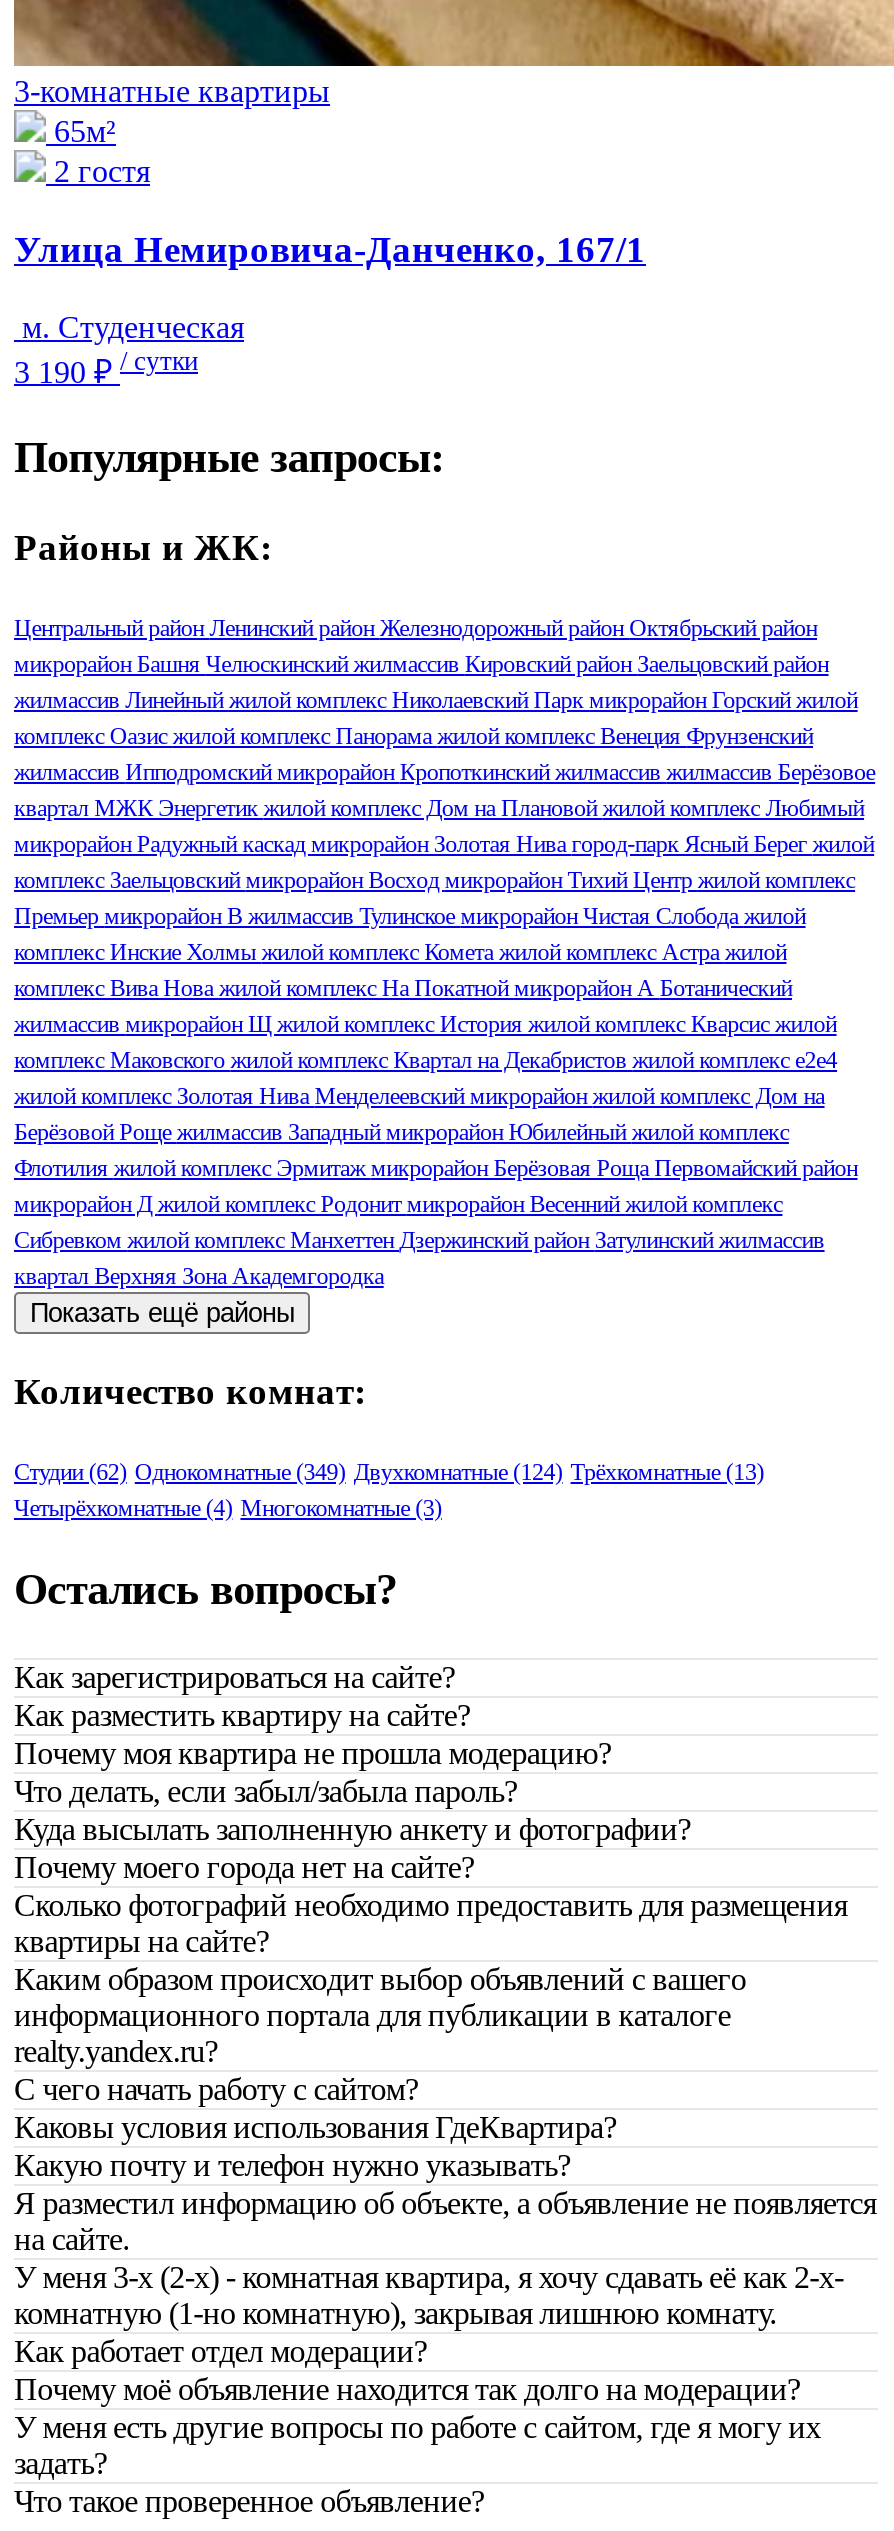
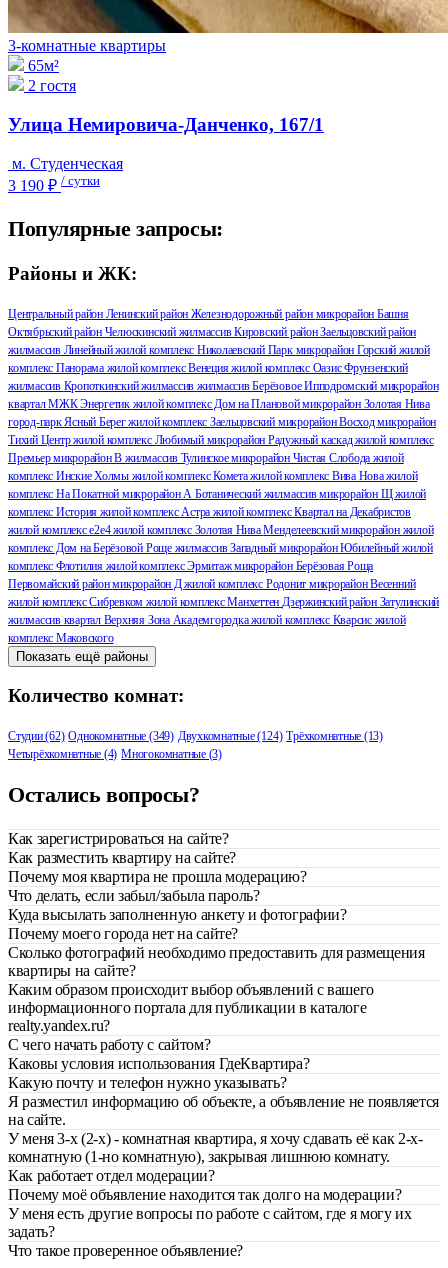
- Центральный район Ленинский район Железнодорожный район Октябрьский район
+ Центральный район Ленинский район Железнодорожный район микрорайон Башня

- микрорайон Башня Челюскинский жилмассив Кировский район Заельцовский район
+ Октябрьский район Челюскинский жилмассив Кировский район Заельцовский район

- комплекс Оазис жилой комплекс Панорама жилой комплекс Венеция Фрунзенский
- жилмассив Ипподромский микрорайон Кропоткинский жилмассив жилмассив Берёзовое
- квартал МЖК Энергетик жилой комплекс Дом на Плановой жилой комплекс Любимый
- микрорайон Радужный каскад микрорайон Золотая Нива город-парк Ясный Берег жилой
- комплекс Заельцовский микрорайон Восход микрорайон Тихий Центр жилой комплекс
+ комплекс Панорама жилой комплекс Венеция жилой комплекс Оазис Фрунзенский
+ жилмассив Кропоткинский жилмассив жилмассив Берёзовое Ипподромский микрорайон
+ квартал МЖК Энергетик жилой комплекс Дом на Плановой микрорайон Золотая Нива
+ город-парк Ясный Берег жилой комплекс Заельцовский микрорайон Восход микрорайон
+ Тихий Центр жилой комплекс Любимый микрорайон Радужный каскад жилой комплекс

- комплекс Инские Холмы жилой комплекс Комета жилой комплекс Астра жилой
- комплекс Вива Нова жилой комплекс На Покатной микрорайон А Ботанический
- жилмассив микрорайон Щ жилой комплекс История жилой комплекс Кварсис жилой
- комплекс Маковского жилой комплекс Квартал на Декабристов жилой комплекс е2е4
- жилой комплекс Золотая Нива Менделеевский микрорайон жилой комплекс Дом на
- Берёзовой Роще жилмассив Западный микрорайон Юбилейный жилой комплекс
- Флотилия жилой комплекс Эрмитаж микрорайон Берёзовая Роща Первомайский район
- микрорайон Д жилой комплекс Родонит микрорайон Весенний жилой комплекс
- Сибревком жилой комплекс Манхеттен Дзержинский район Затулинский жилмассив
- квартал Верхняя Зона Академгородка
+ комплекс Инские Холмы жилой комплекс Комета жилой комплекс Вива Нова жилой
+ комплекс На Покатной микрорайон А Ботанический жилмассив микрорайон Щ жилой
+ комплекс История жилой комплекс Астра жилой комплекс Квартал на Декабристов
+ жилой комплекс е2е4 жилой комплекс Золотая Нива Менделеевский микрорайон жилой
+ комплекс Дом на Берёзовой Роще жилмассив Западный микрорайон Юбилейный жилой
+ комплекс Флотилия жилой комплекс Эрмитаж микрорайон Берёзовая Роща
+ Первомайский район микрорайон Д жилой комплекс Родонит микрорайон Весенний
+ жилой комплекс Сибревком жилой комплекс Манхеттен Дзержинский район Затулинский
+ жилмассив квартал Верхняя Зона Академгородка жилой комплекс Кварсис жилой
+ комплекс Маковского
